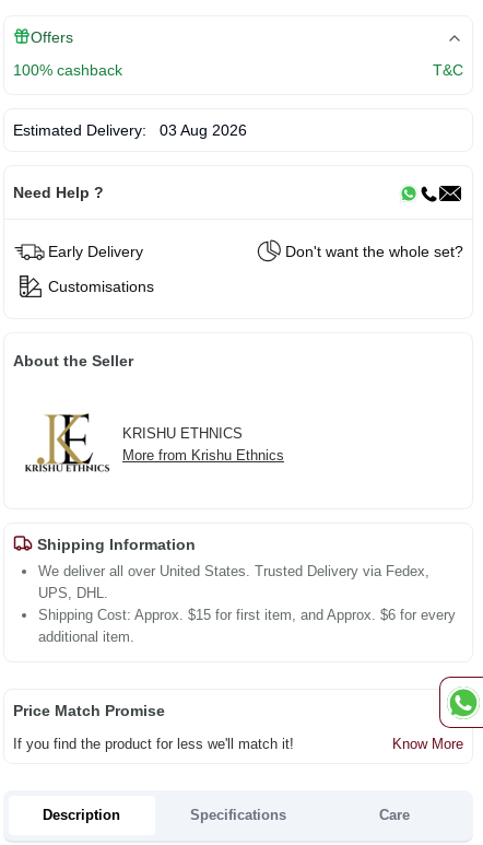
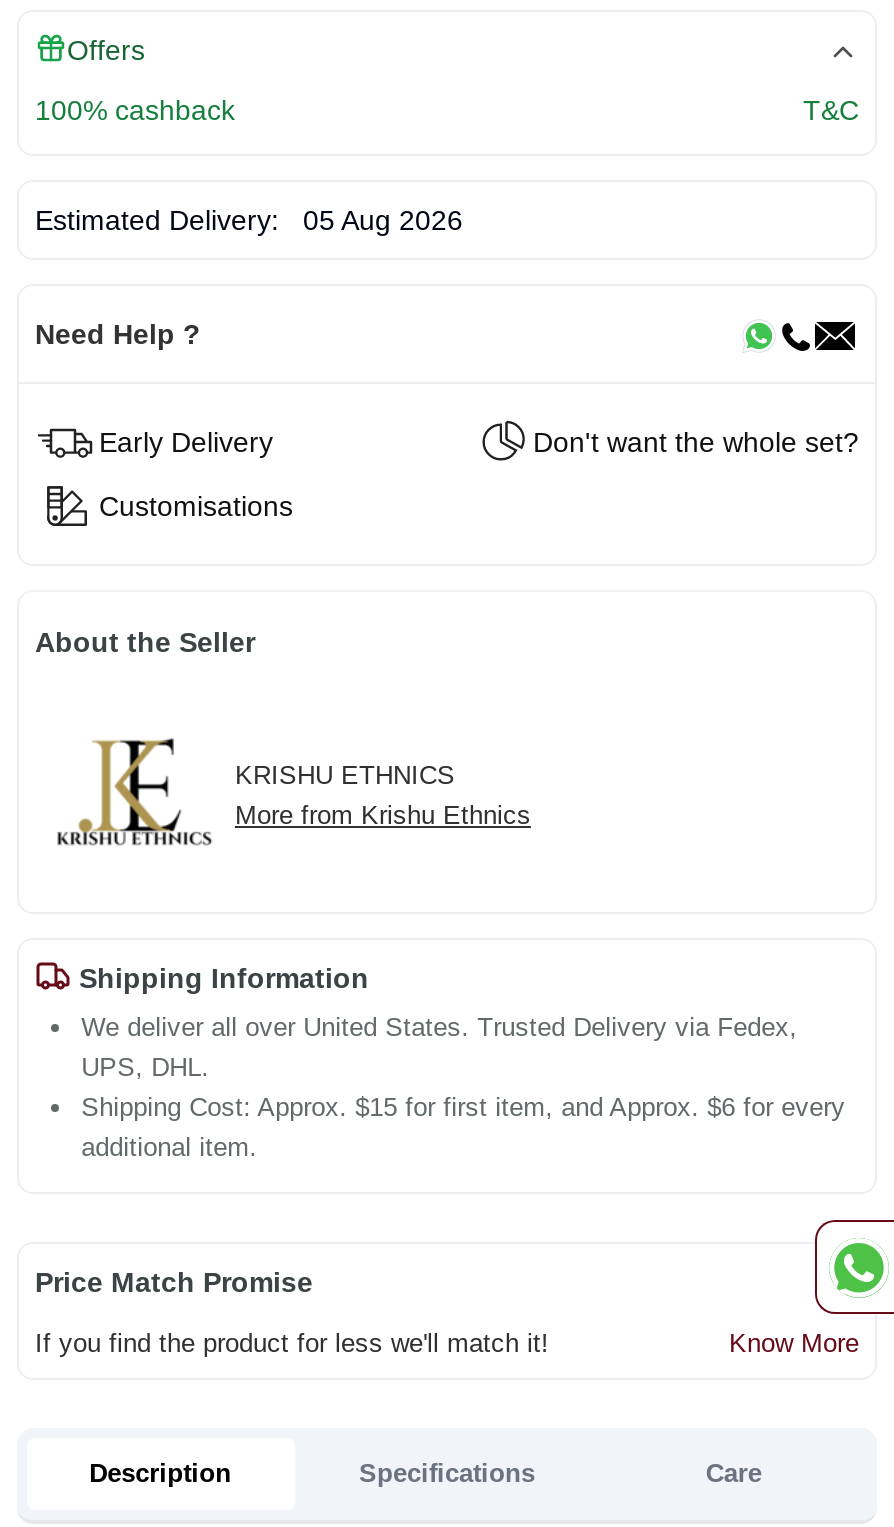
- Estimated Delivery: 03 Aug 2026
+ Estimated Delivery: 05 Aug 2026
